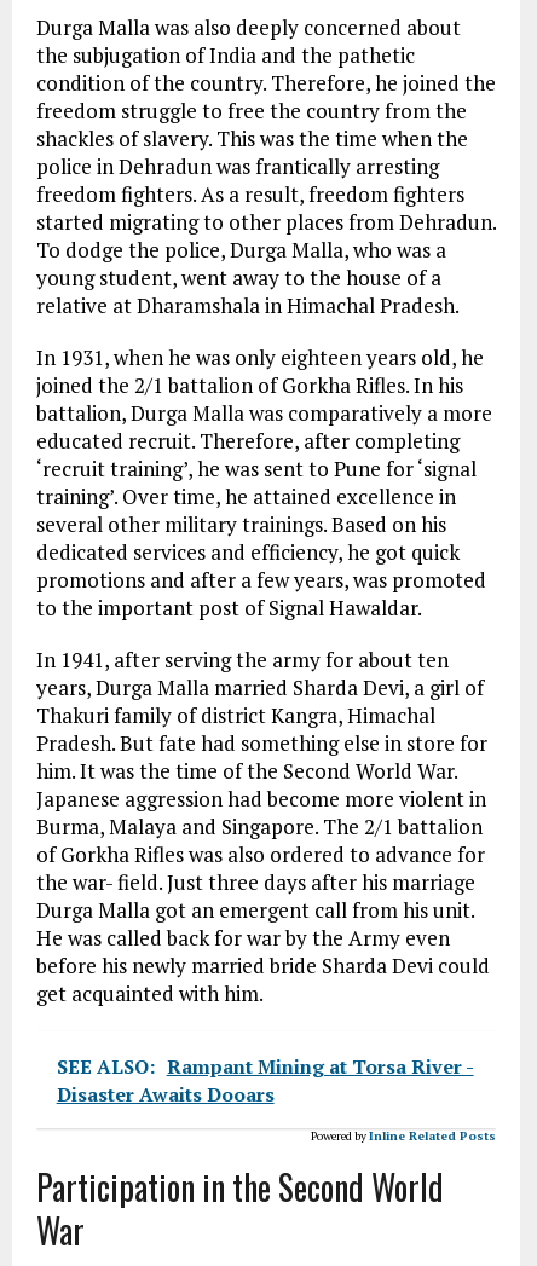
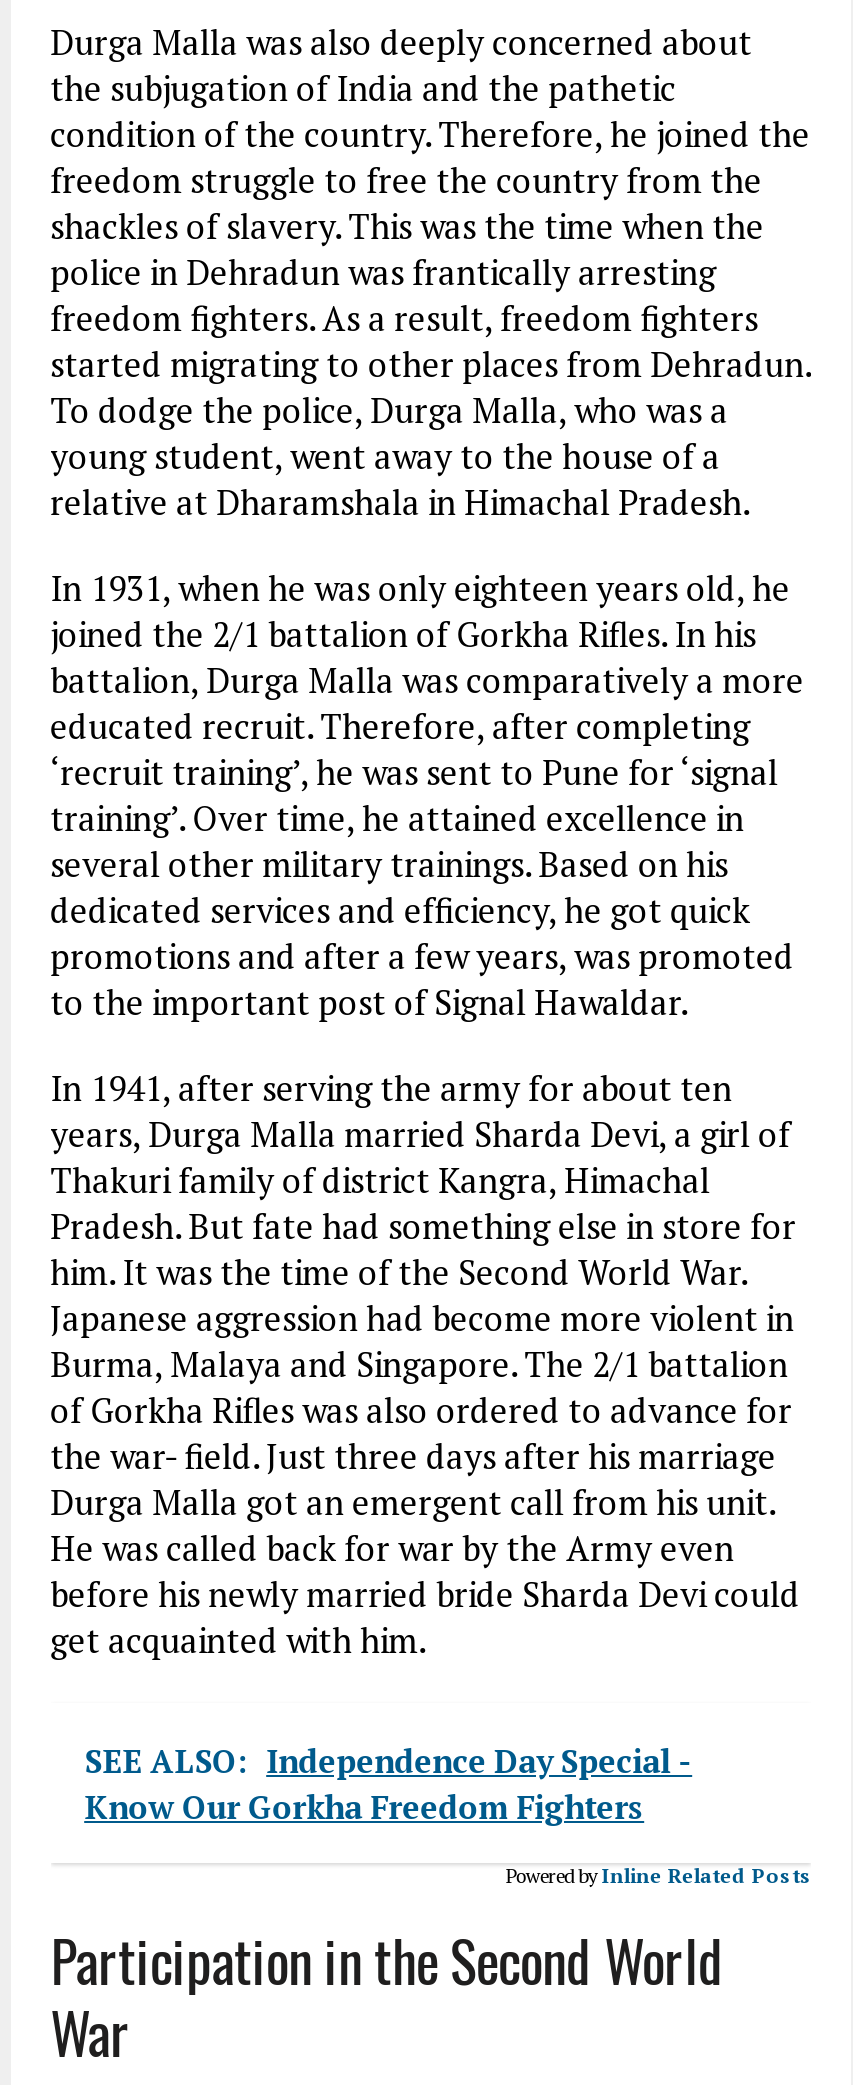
- SEE ALSO: Rampant Mining at Torsa River -
- Disaster Awaits Dooars
+ SEE ALSO: Independence Day Special -
+ Know Our Gorkha Freedom Fighters
